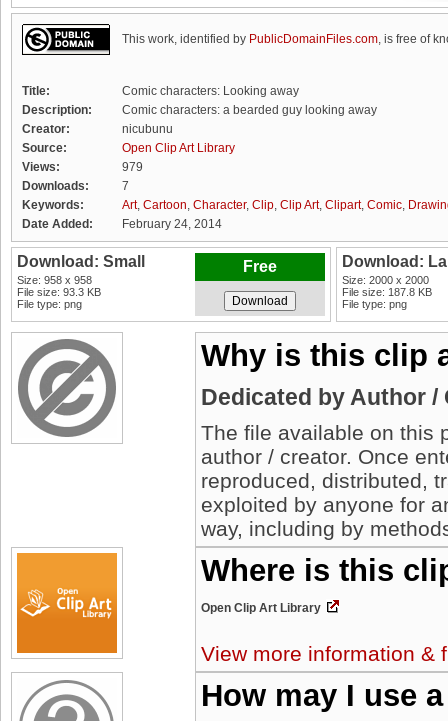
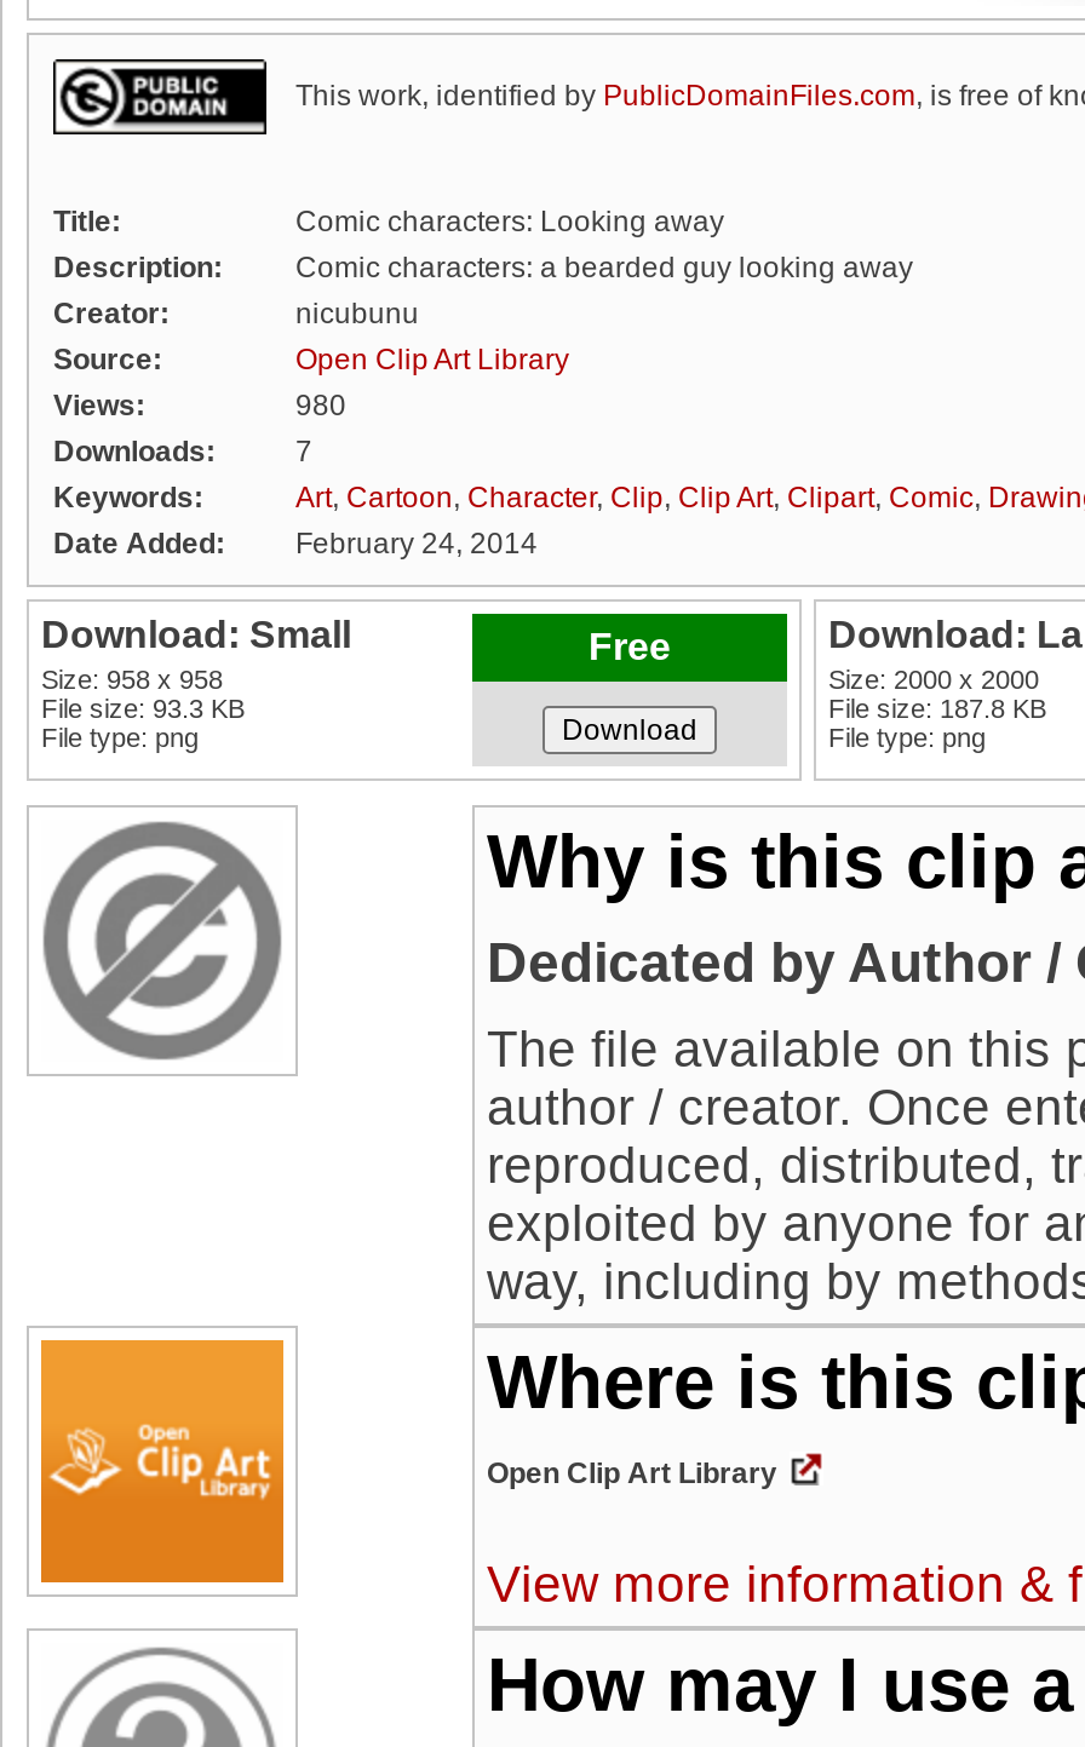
- 979
+ 980
